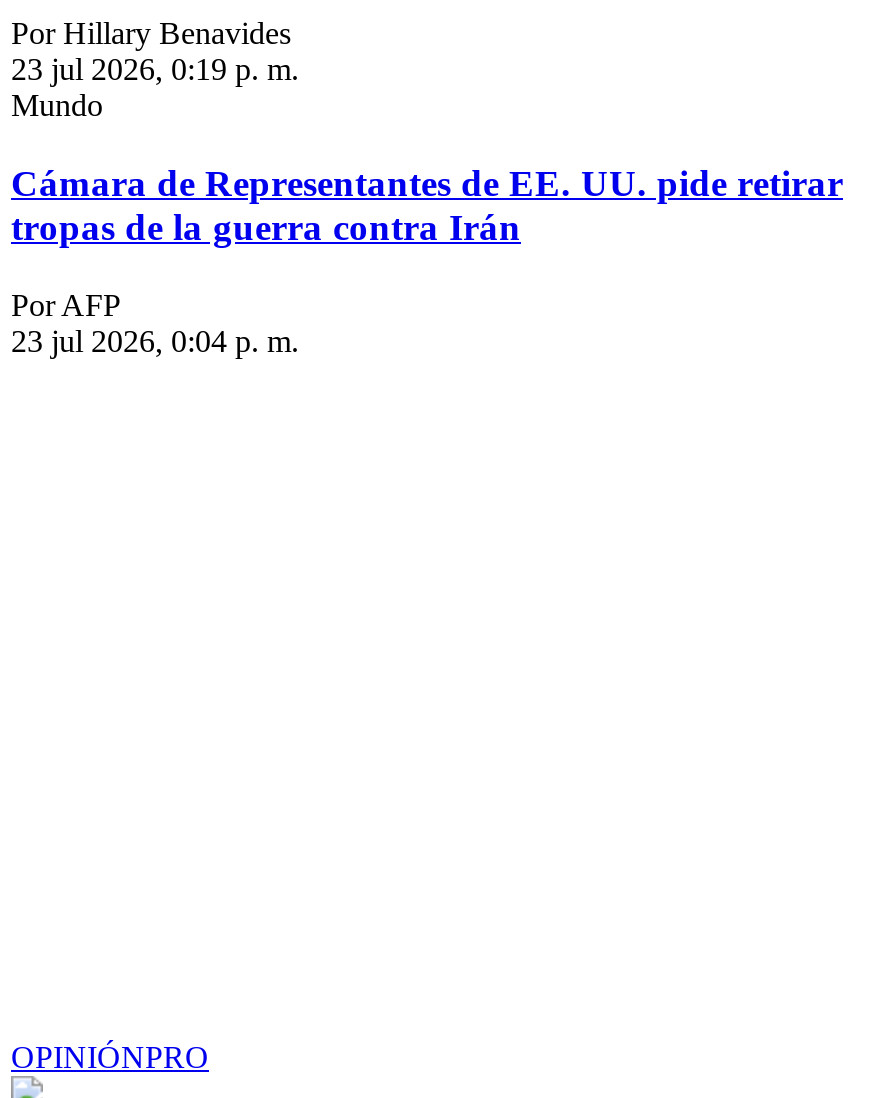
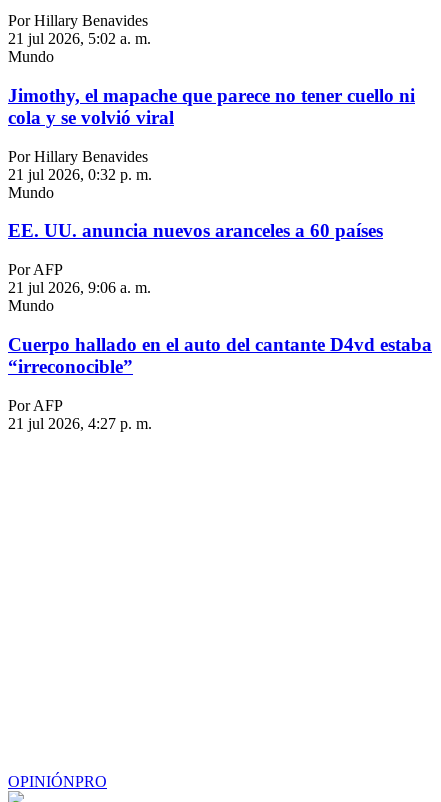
- 23 jul 2026, 0:19 p. m.
+ 21 jul 2026, 5:02 a. m.

- Cámara de Representantes de EE. UU. pide retirar
- tropas de la guerra contra Irán
+ Jimothy, el mapache que parece no tener cuello ni
+ cola y se volvió viral
+ Por Hillary Benavides
+ 21 jul 2026, 0:32 p. m.
+ Mundo
+ EE. UU. anuncia nuevos aranceles a 60 países

- 23 jul 2026, 0:04 p. m.
+ 21 jul 2026, 9:06 a. m.
+ Mundo
+ Cuerpo hallado en el auto del cantante D4vd estaba
+ “irreconocible”
+ Por AFP
+ 21 jul 2026, 4:27 p. m.
